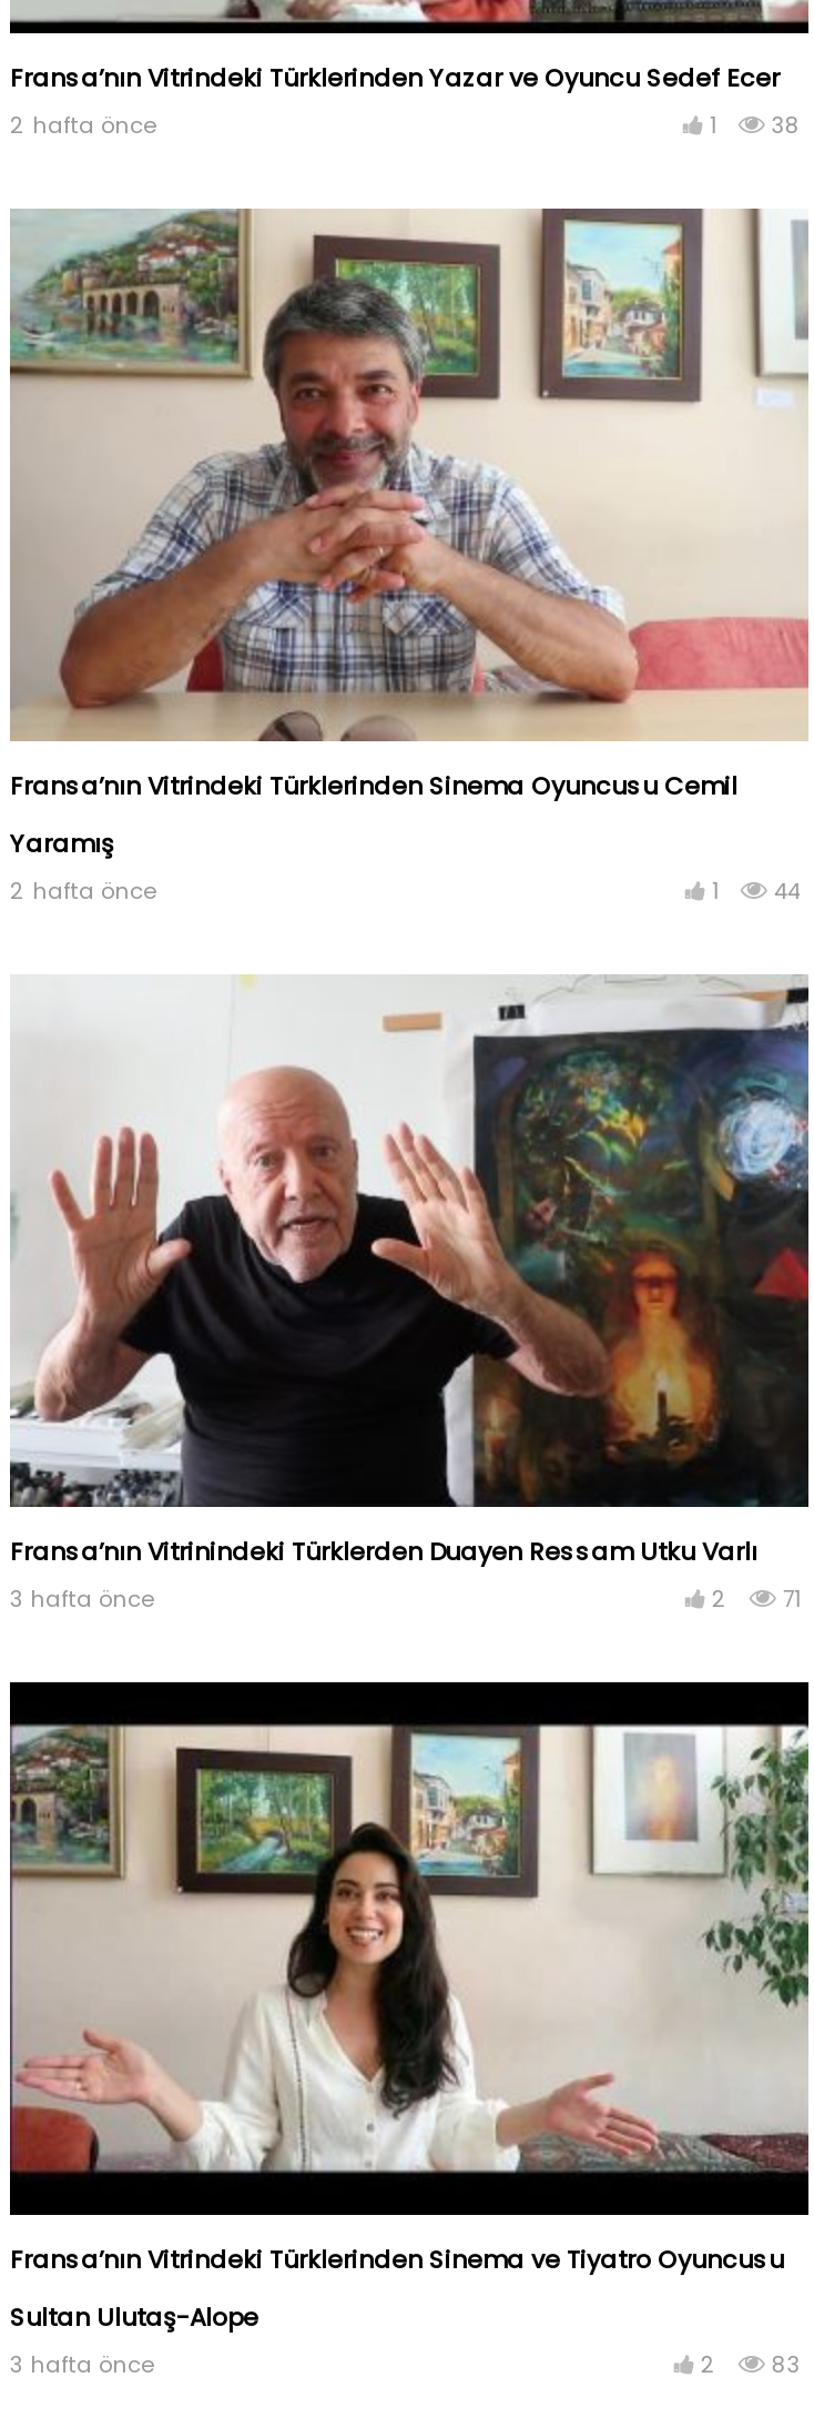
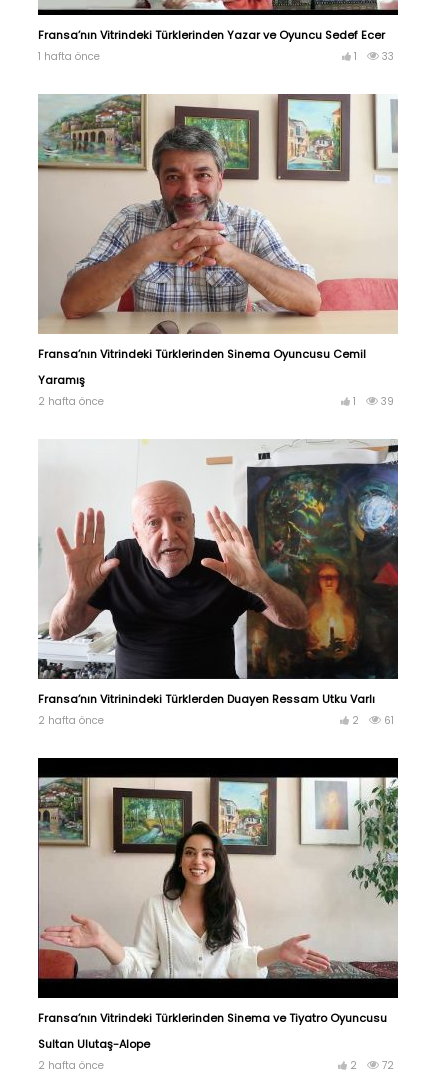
- 2 hafta önce
+ 1 hafta önce

- 1 38
+ 1 33

- 1 44
+ 1 39

- 3 hafta önce
+ 2 hafta önce

- 2 71
+ 2 61

- 3 hafta önce
+ 2 hafta önce

- 2 83
+ 2 72
